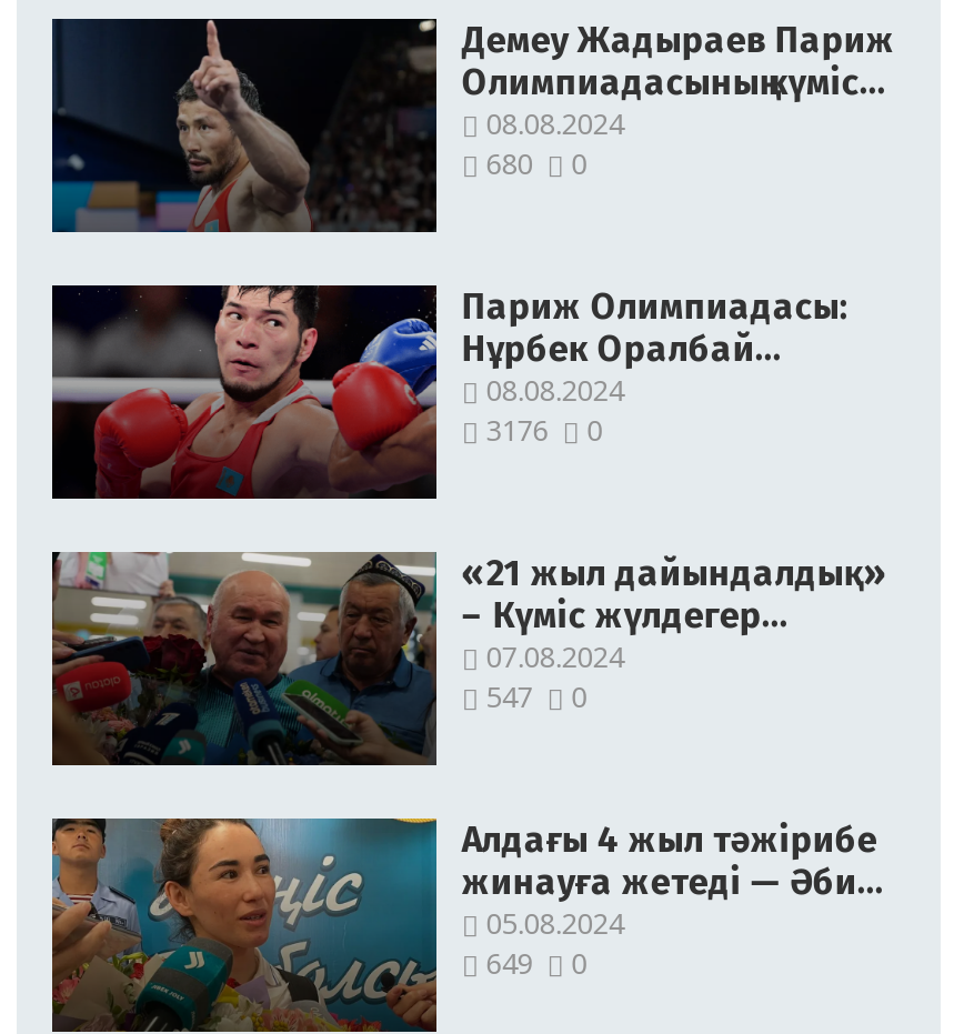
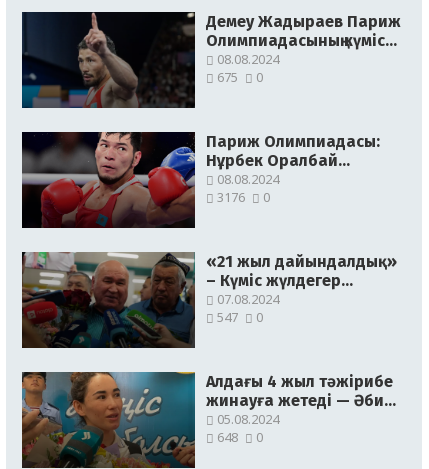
- 680
+ 675

- 649
+ 648
